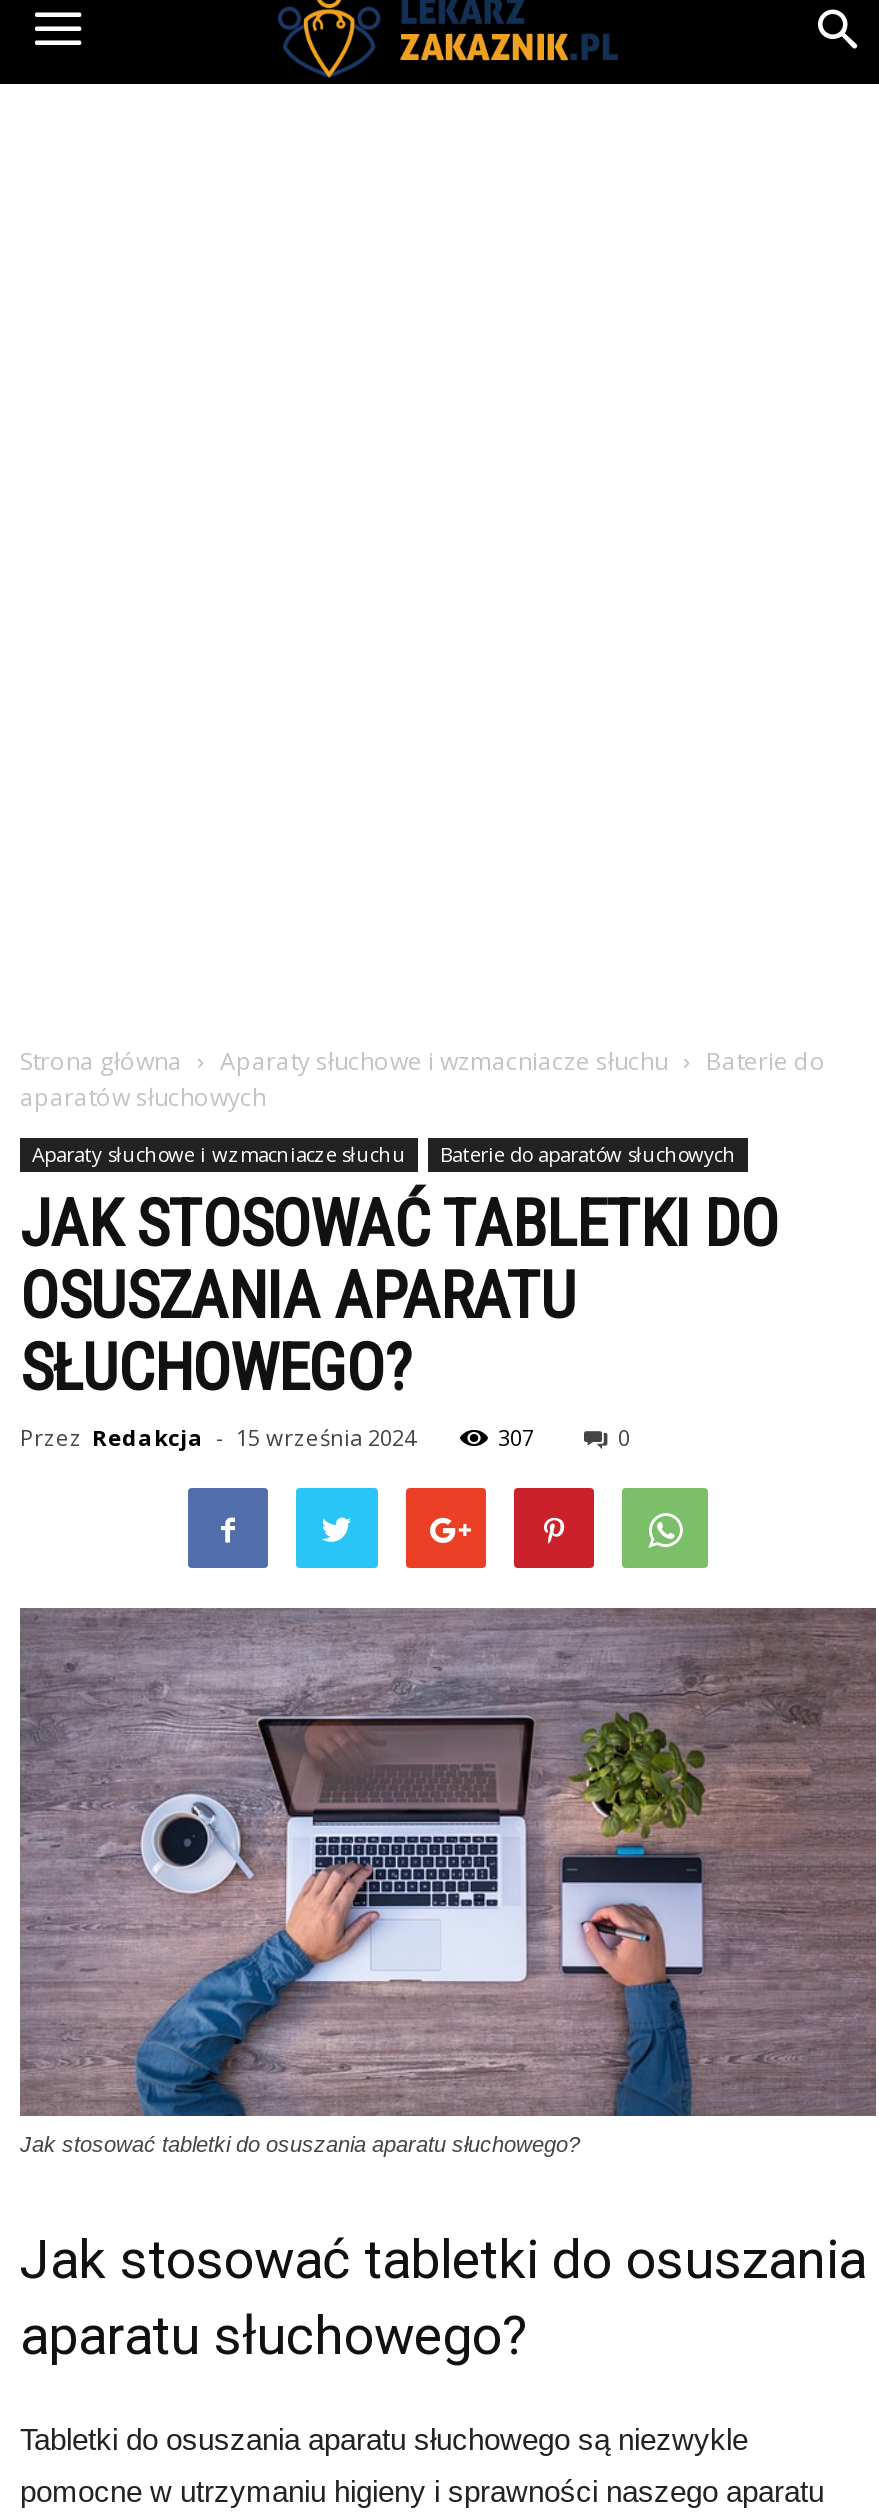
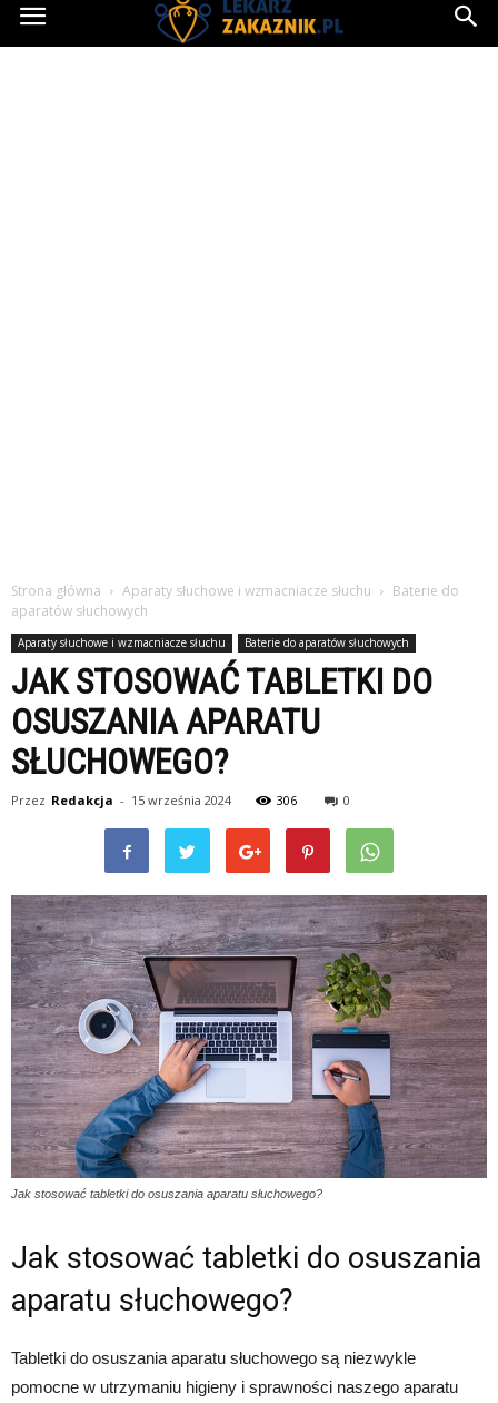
- 307
+ 306
